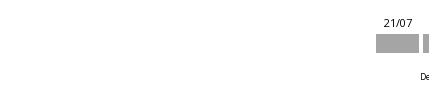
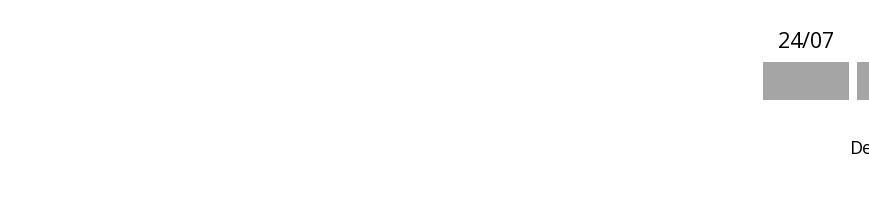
- 21/07
+ 24/07
